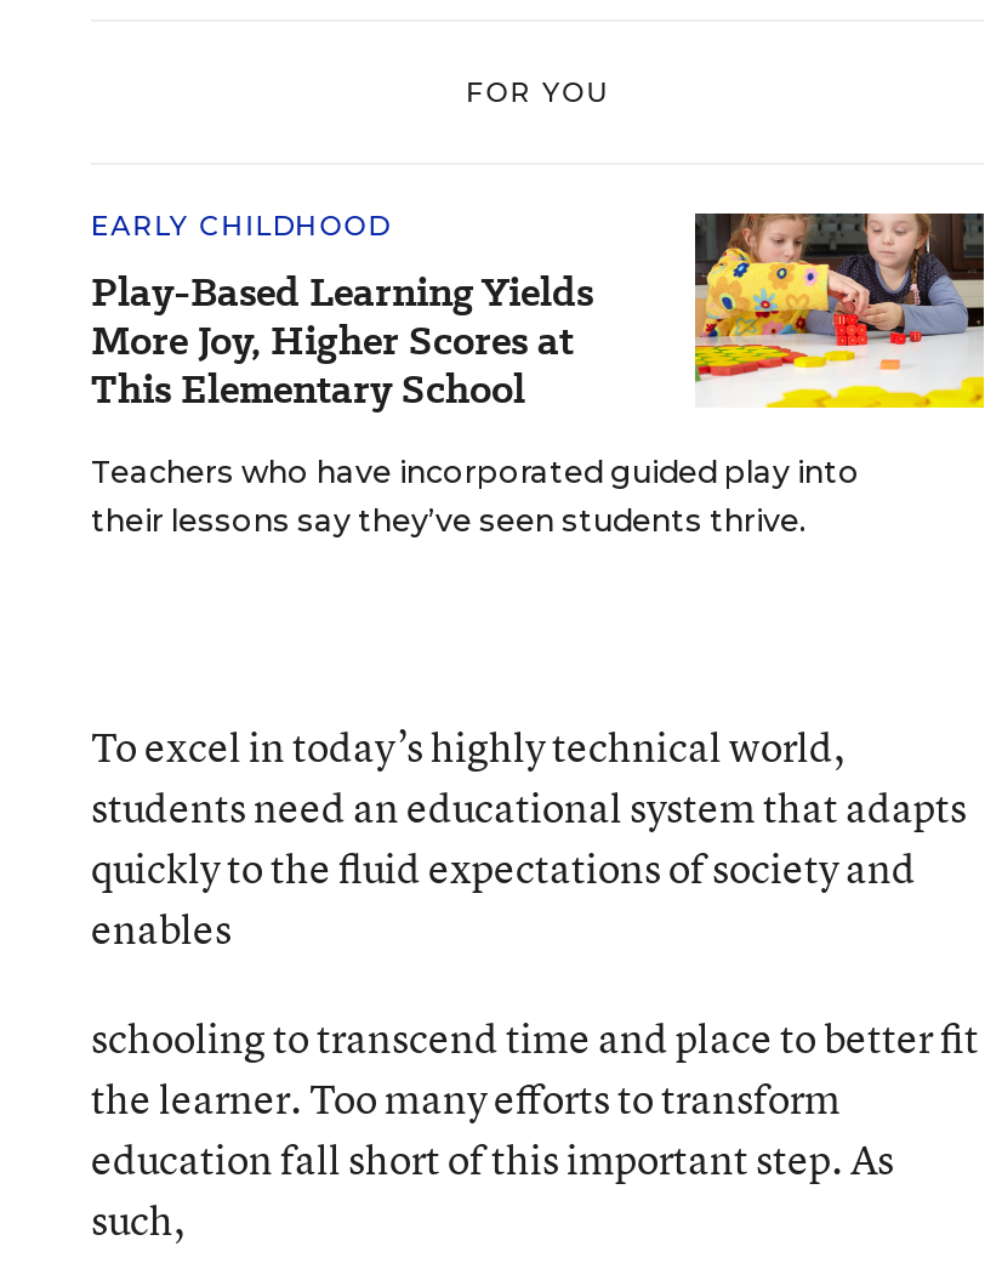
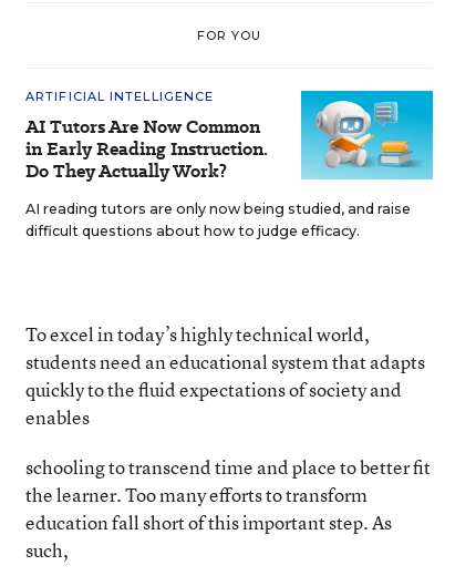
- EARLY CHILDHOOD
- Play-Based Learning Yields
- More Joy, Higher Scores at
- This Elementary School
+ ARTIFICIAL INTELLIGENCE
+ AI Tutors Are Now Common
+ in Early Reading Instruction.
+ Do They Actually Work?

- [image]
- Teachers who have incorporated guided play into
- their lessons say they’ve seen students thrive.
+ [image]
+ AI reading tutors are only now being studied, and raise
+ difficult questions about how to judge efficacy.
